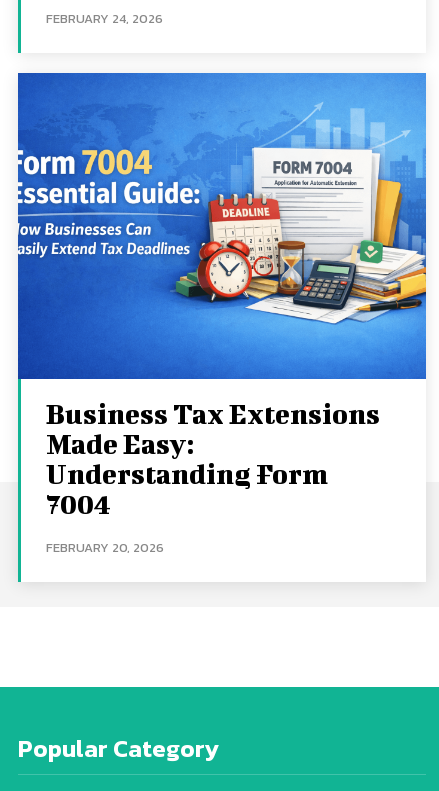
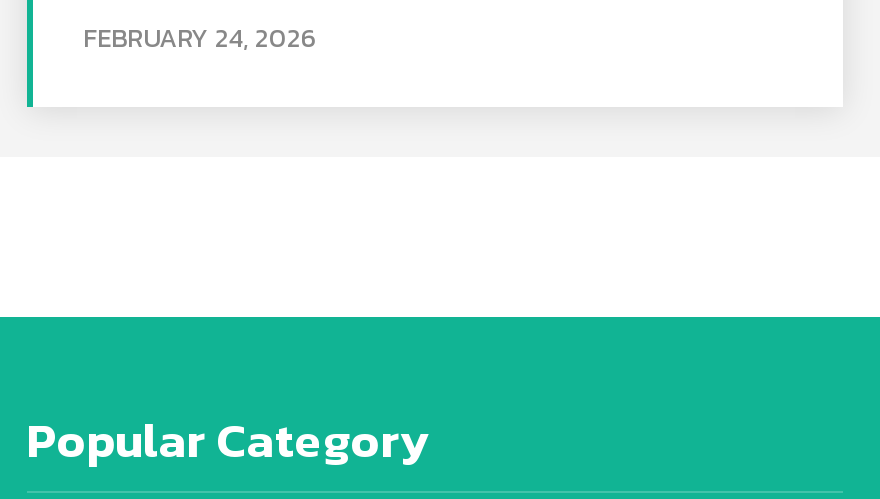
- [image]
- Business Tax Extensions
- Made Easy:
- Understanding Form
- 7004
- FEBRUARY 20, 2026
